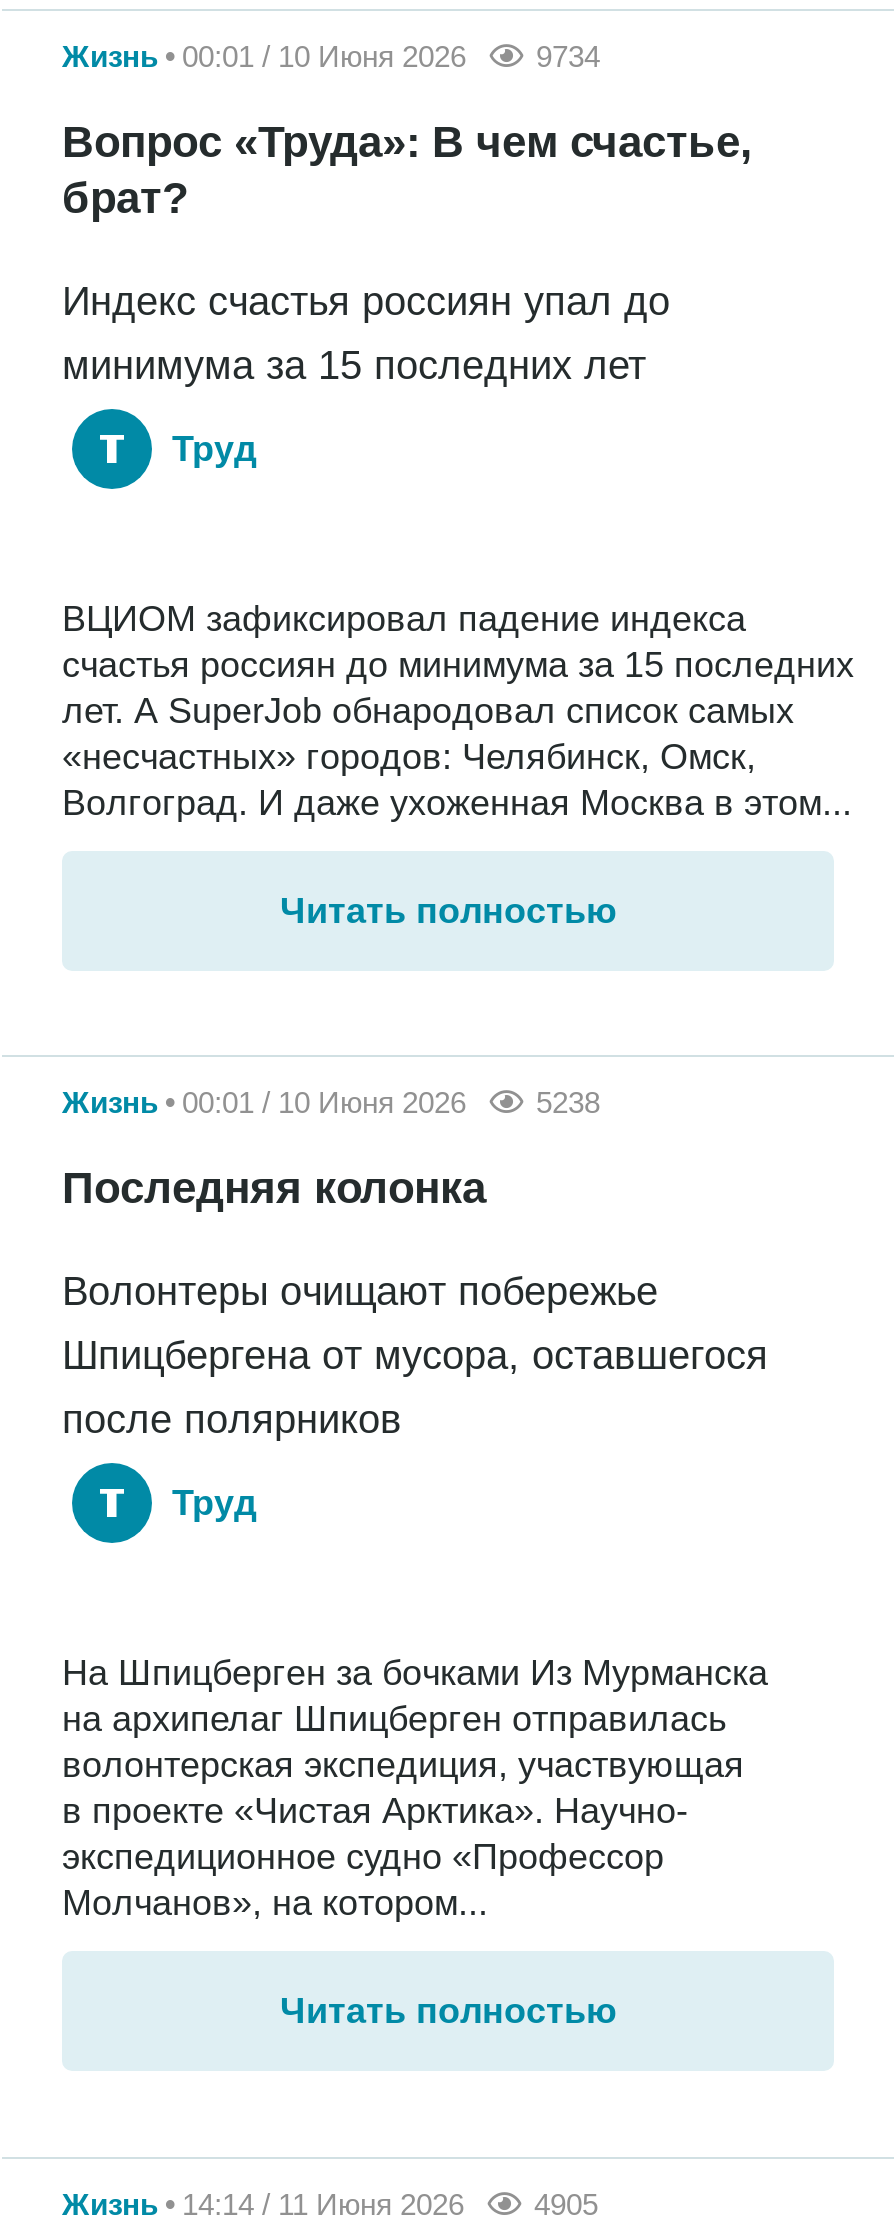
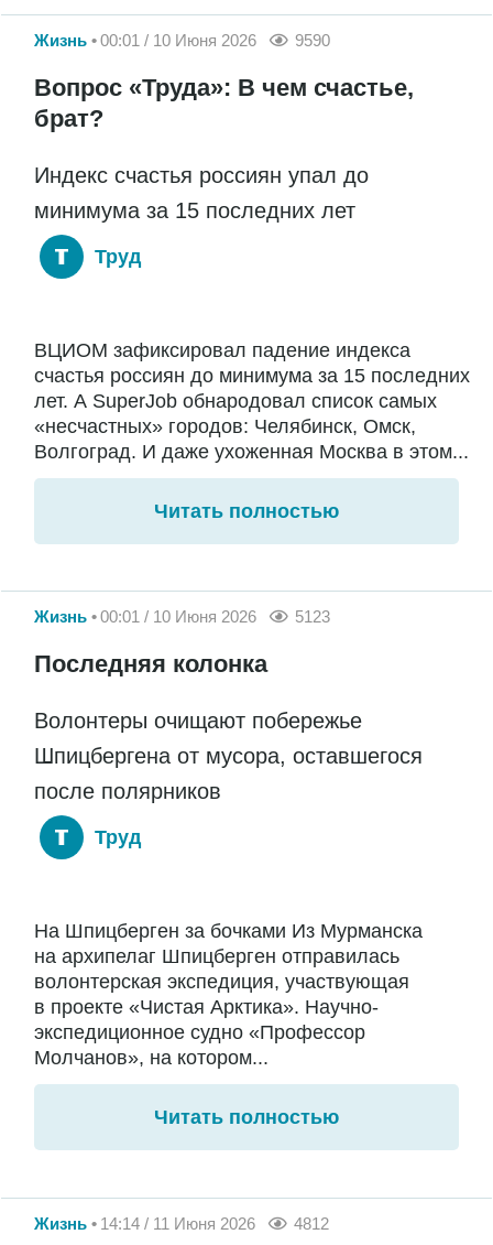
- 9734
+ 9590

- 5238
+ 5123

- 4905
+ 4812
